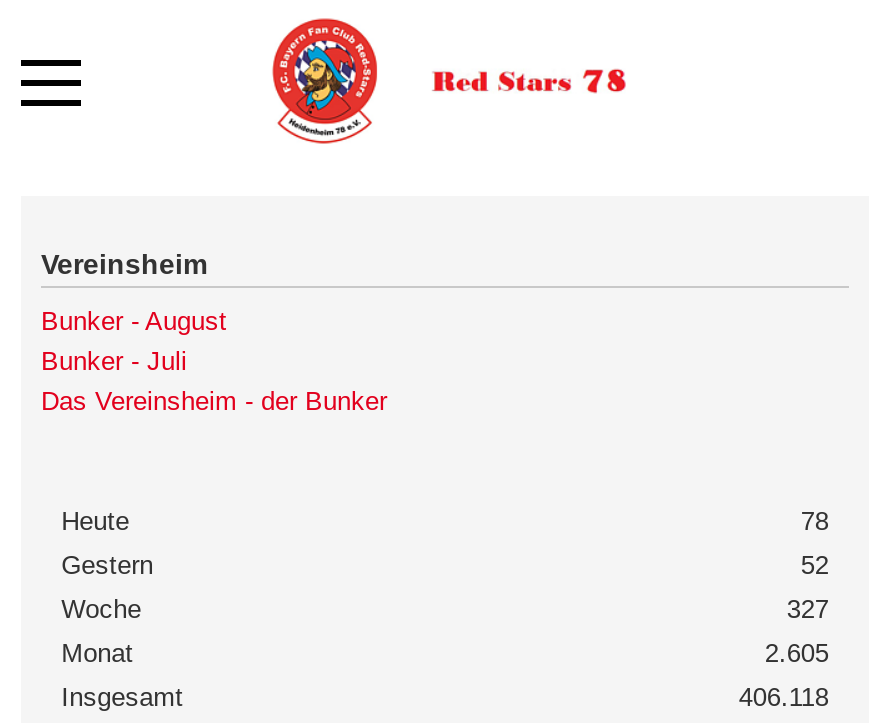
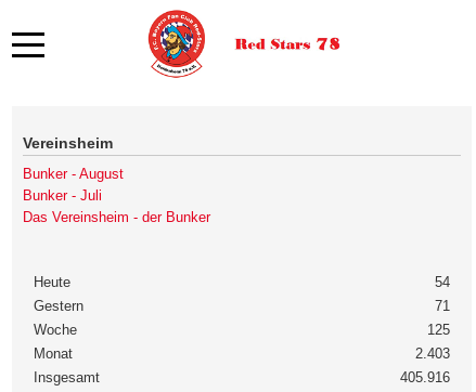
- 78
+ 54

- 52
+ 71

- 327
+ 125

- 2.605
+ 2.403

- 406.118
+ 405.916
